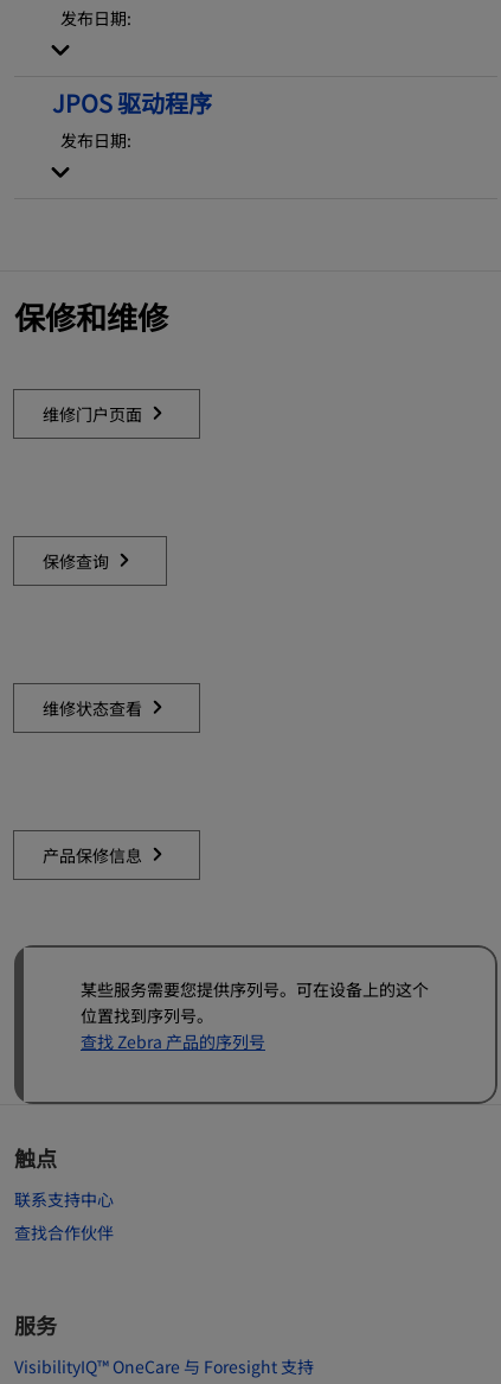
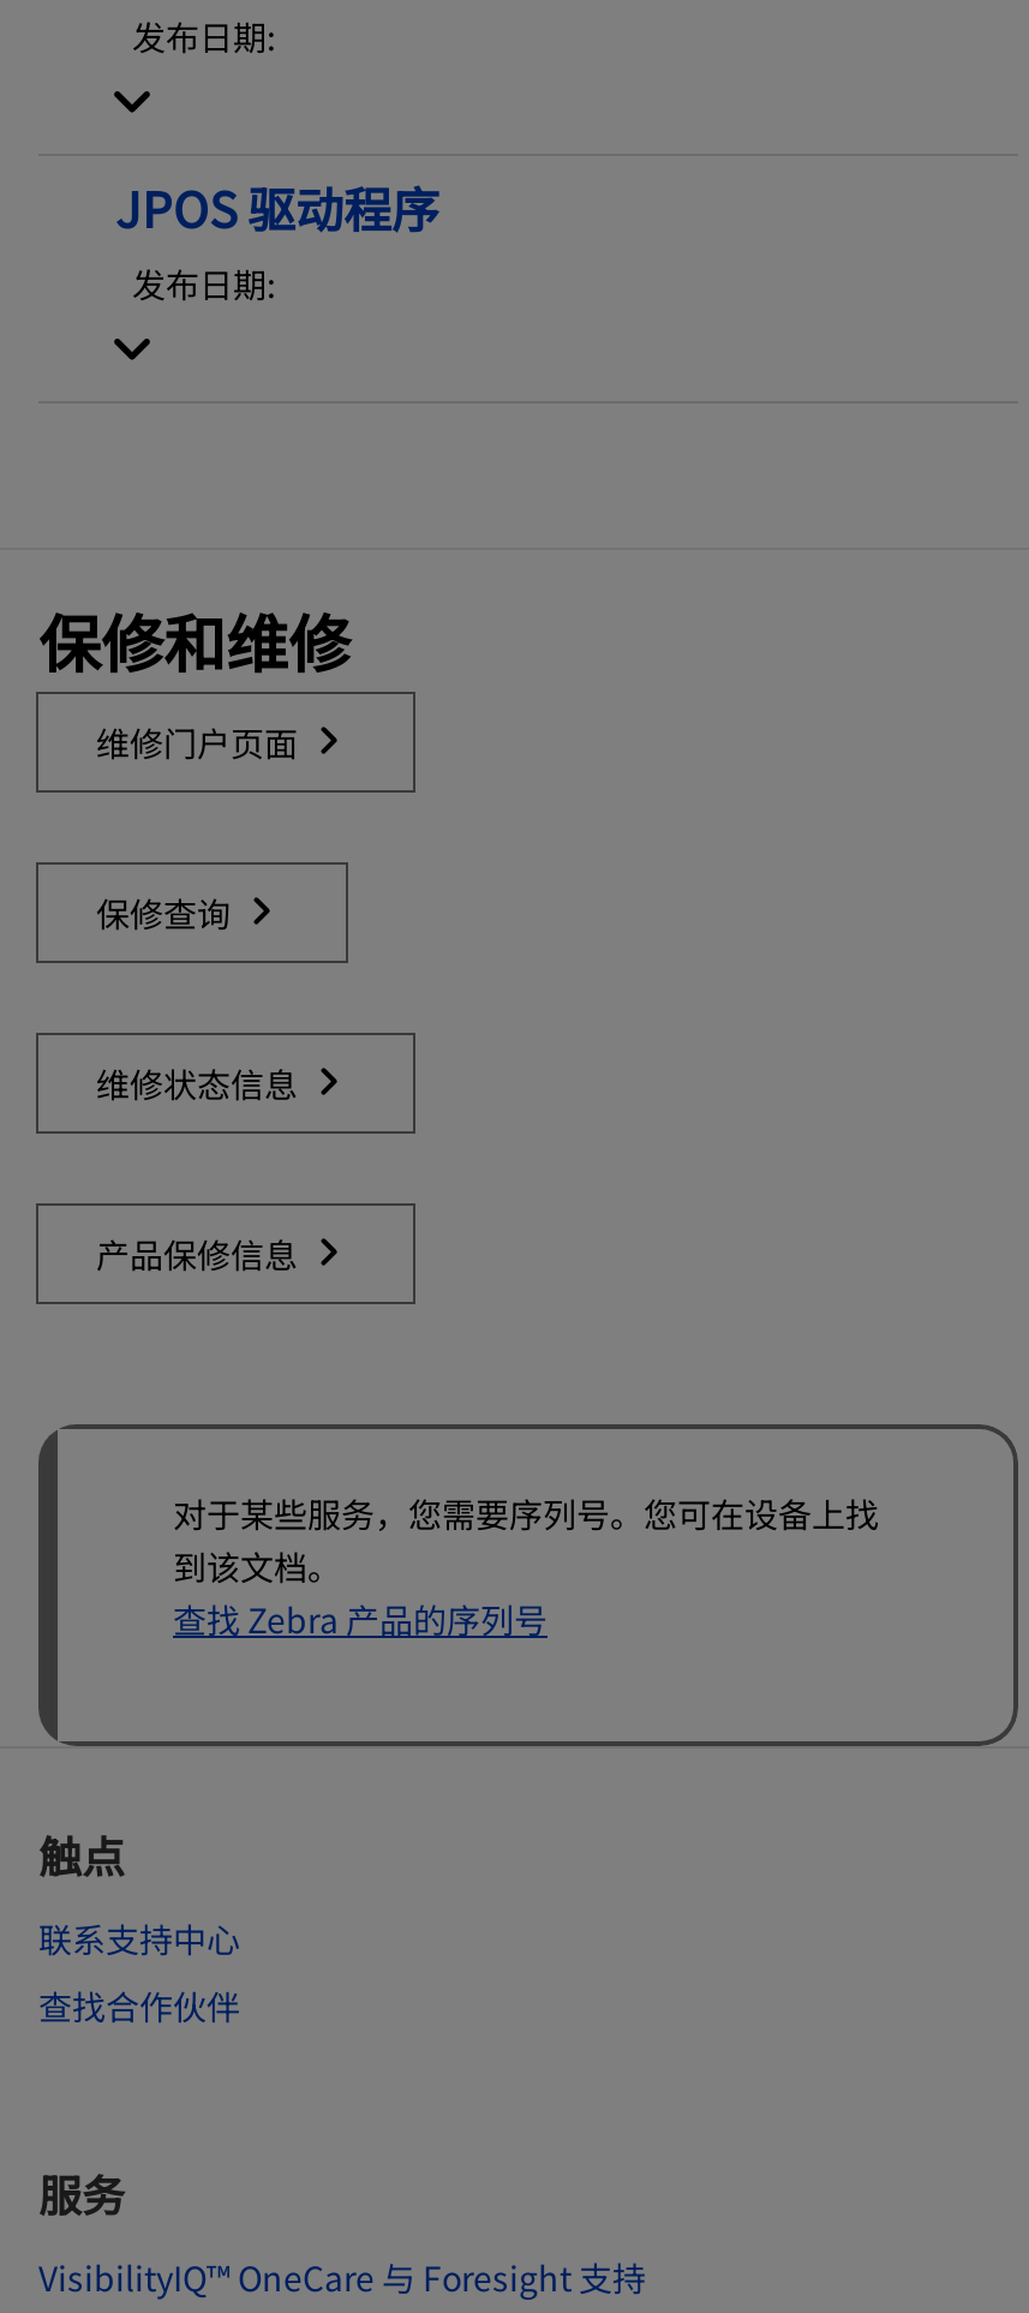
- 维修状态查看
+ 维修状态信息

- 某些服务需要您提供序列号。可在设备上的这个
- 位置找到序列号。
+ 对于某些服务，您需要序列号。您可在设备上找
+ 到该文档。
